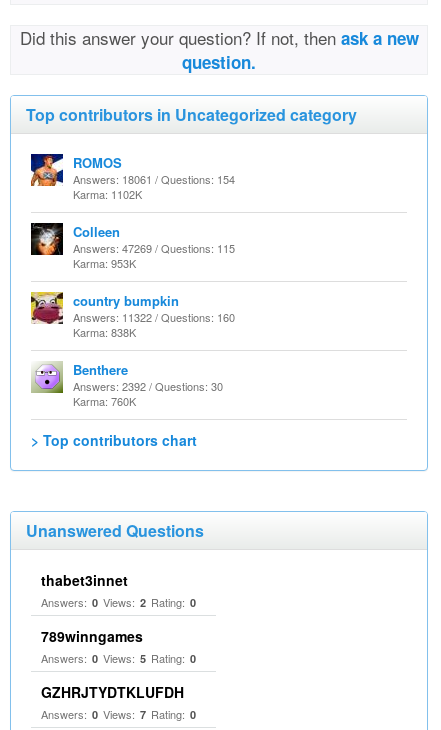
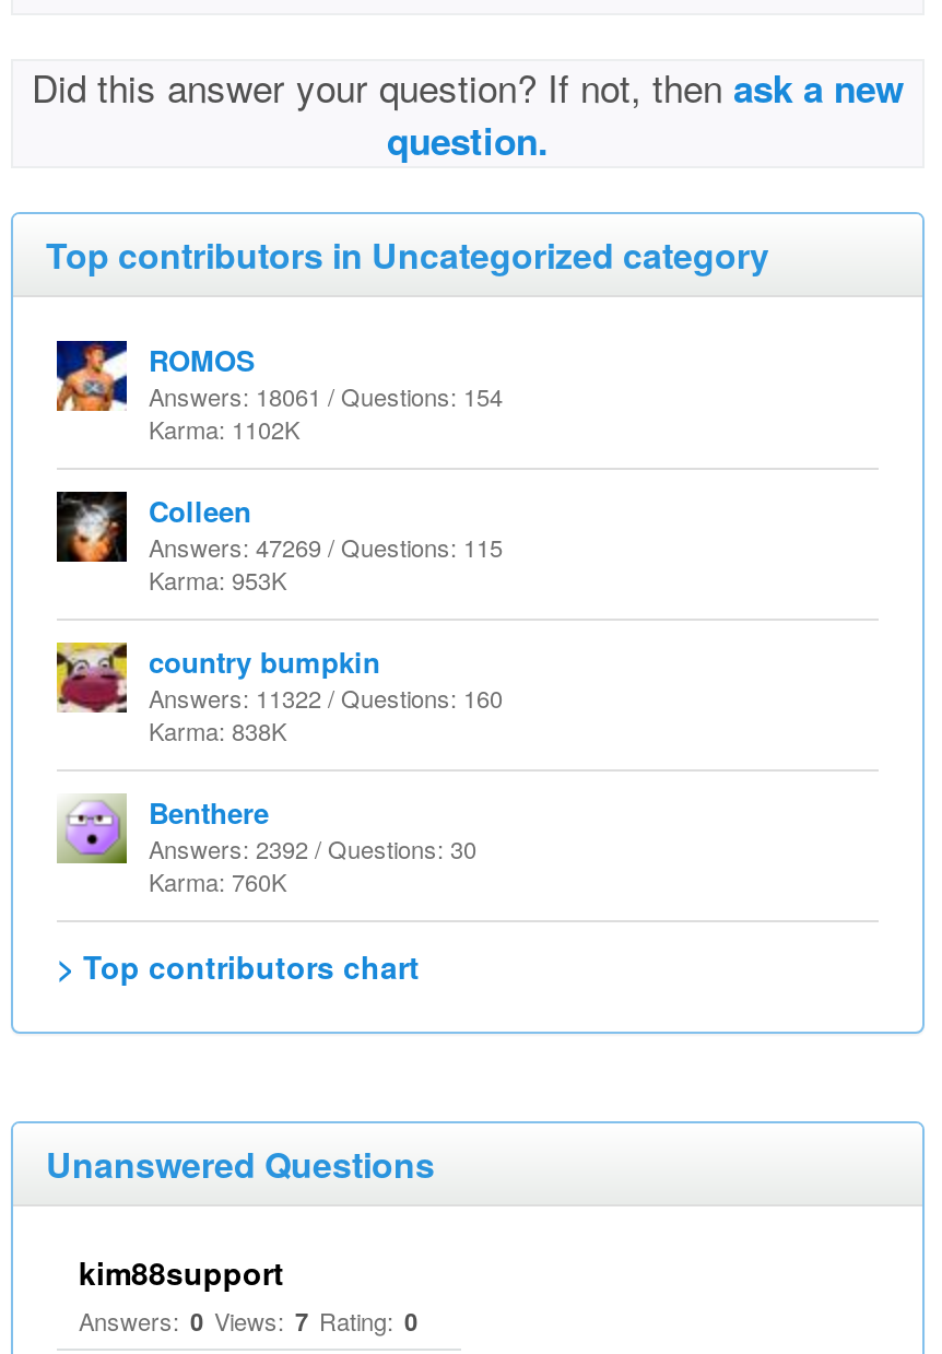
- thabet3innet
- Answers: 0 Views: 2 Rating: 0
- 789winngames
- Answers: 0 Views: 5 Rating: 0
- GZHRJTYDTKLUFDH
+ kim88support
